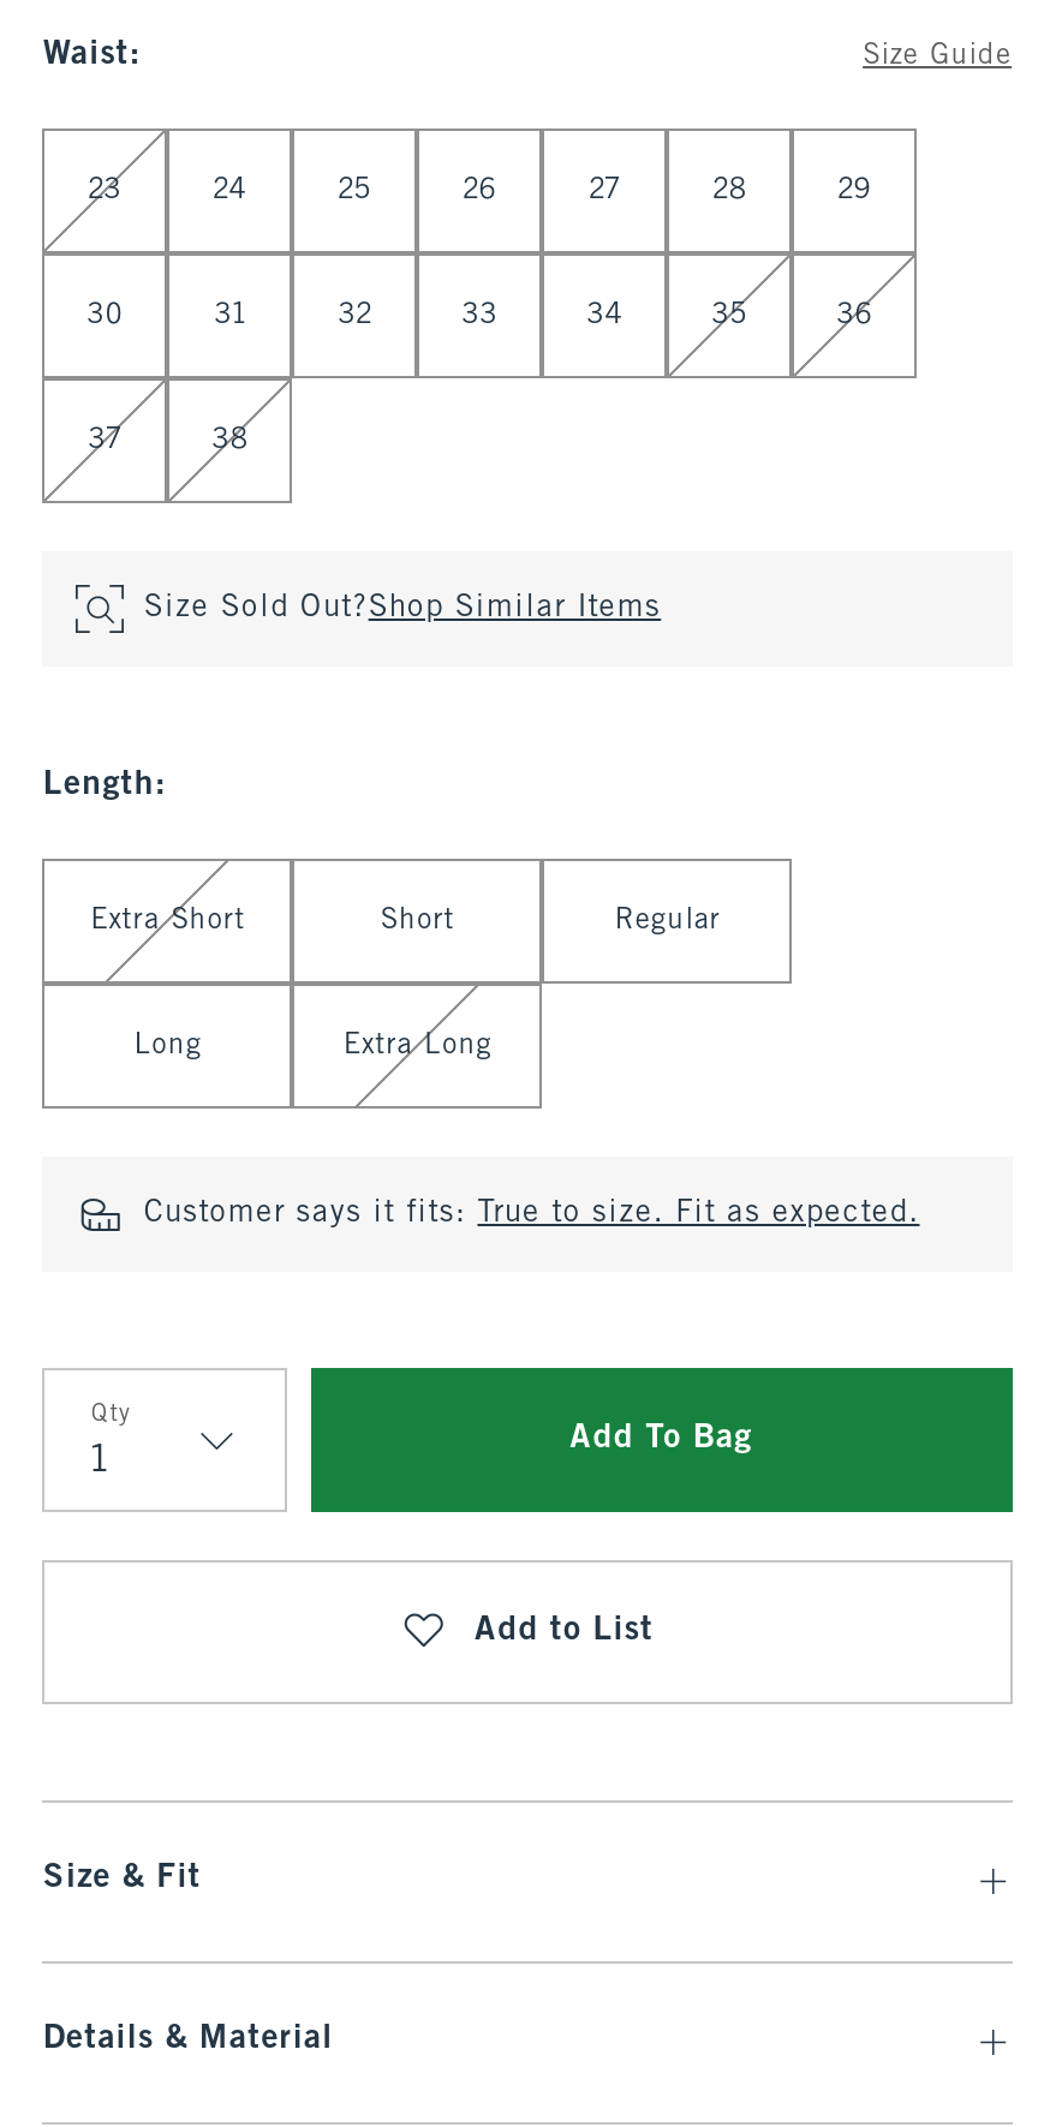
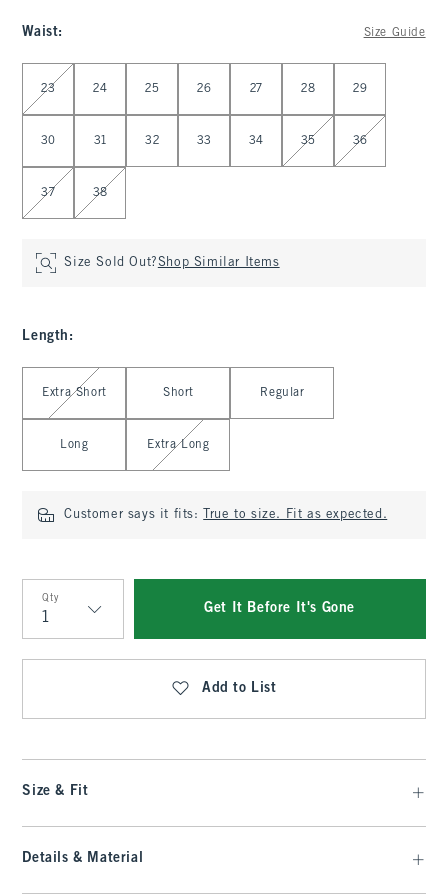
- Add To Bag
+ Get It Before It's Gone
